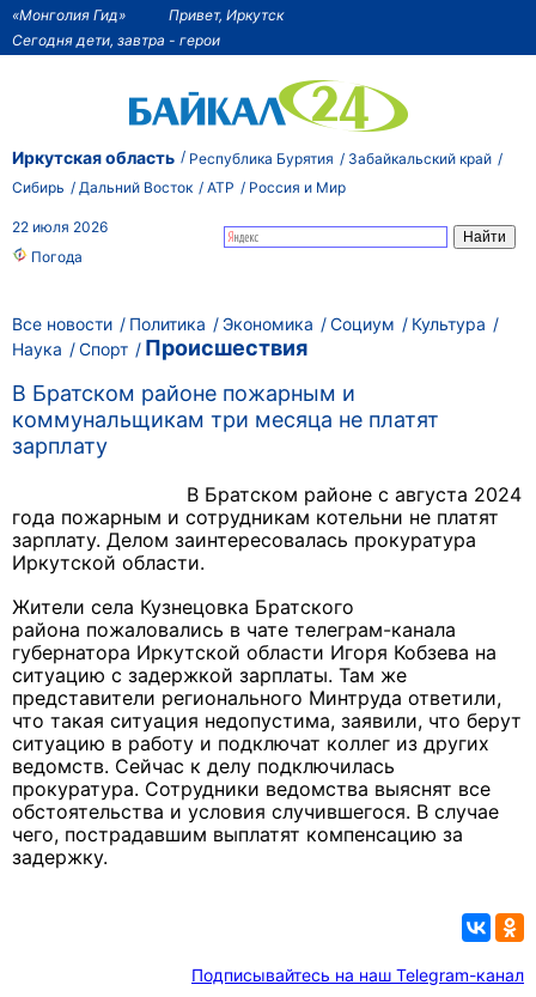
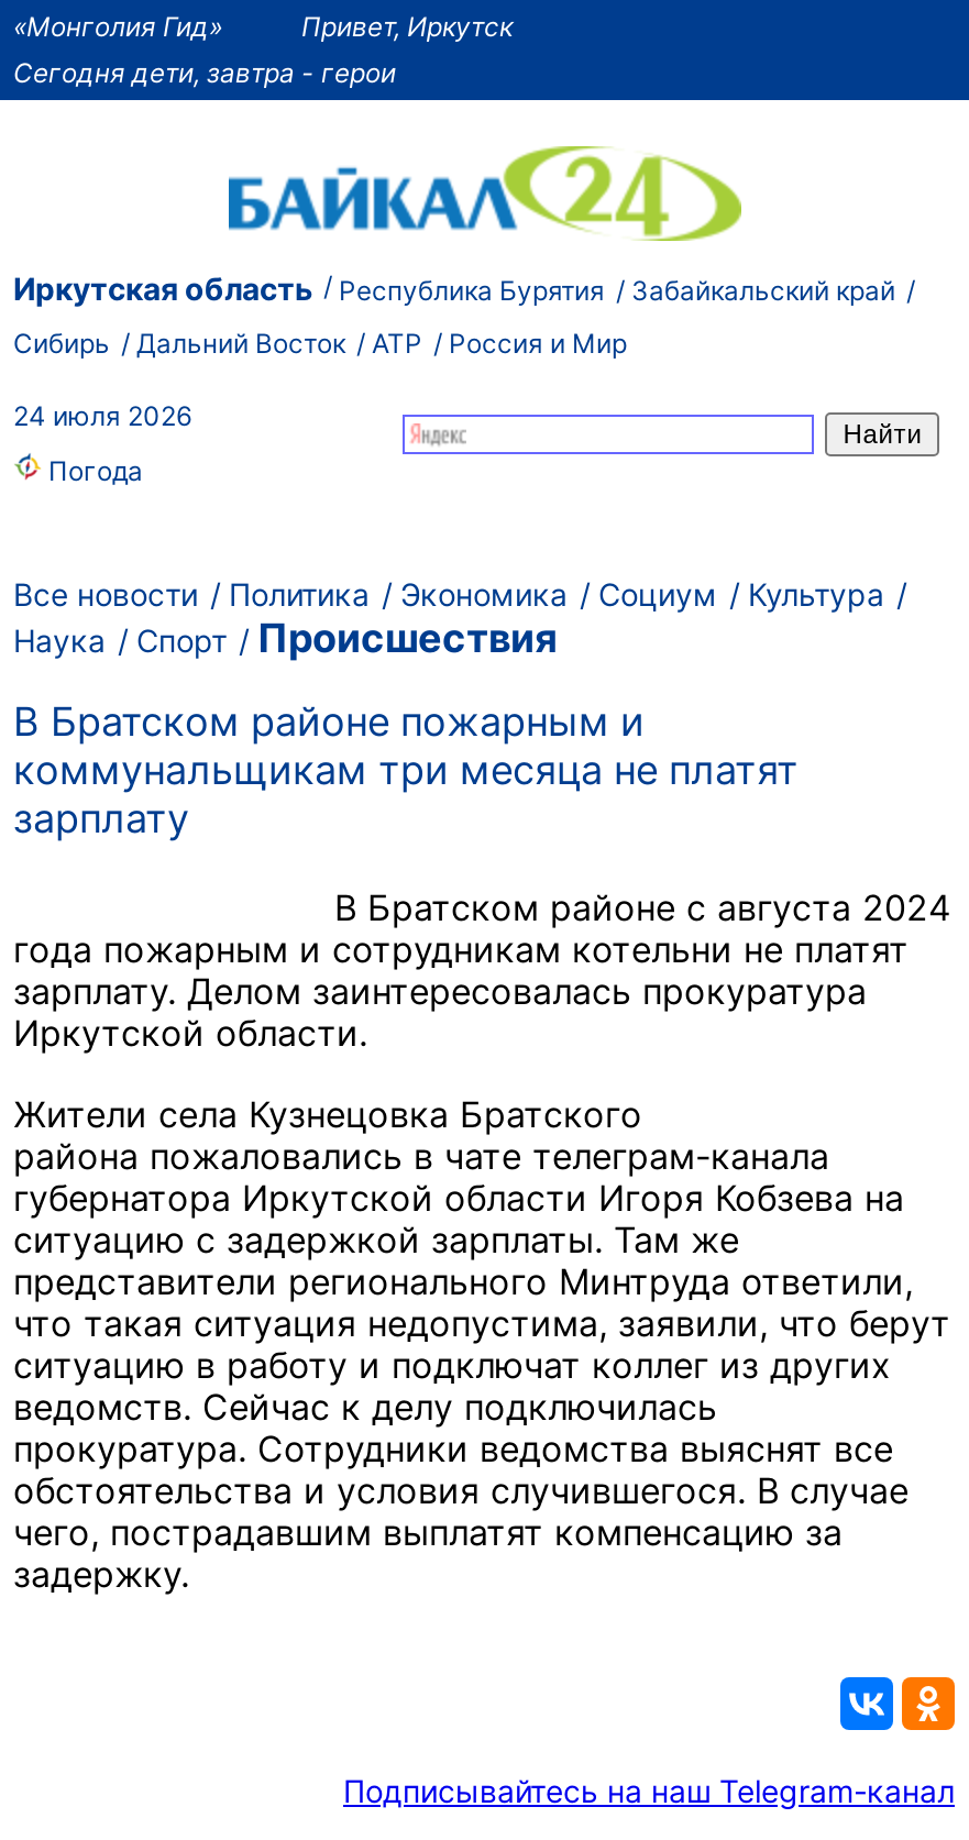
- 22 июля 2026
+ 24 июля 2026
